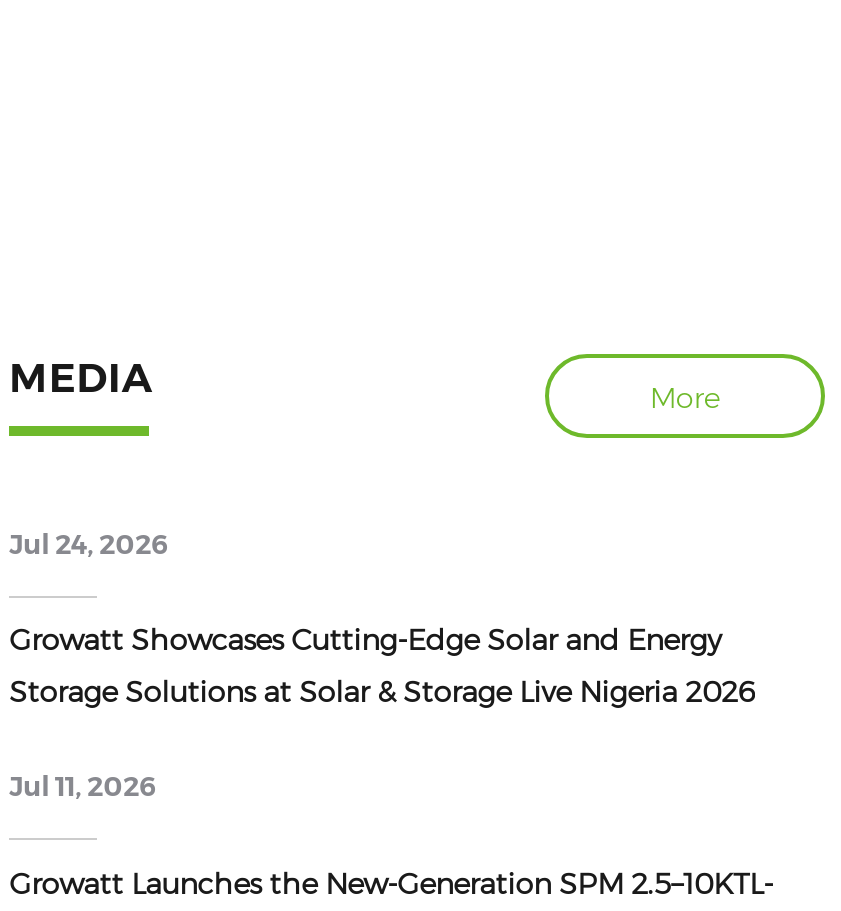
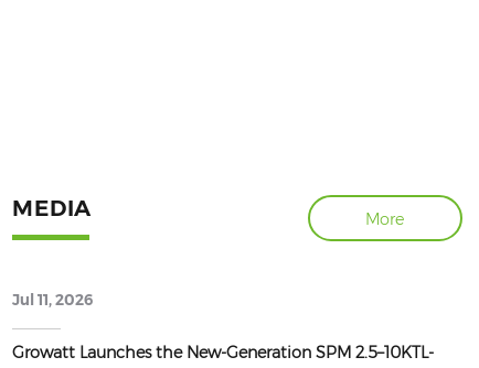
- Jul 24, 2026
- Growatt Showcases Cutting-Edge Solar and Energy
- Storage Solutions at Solar & Storage Live Nigeria 2026
